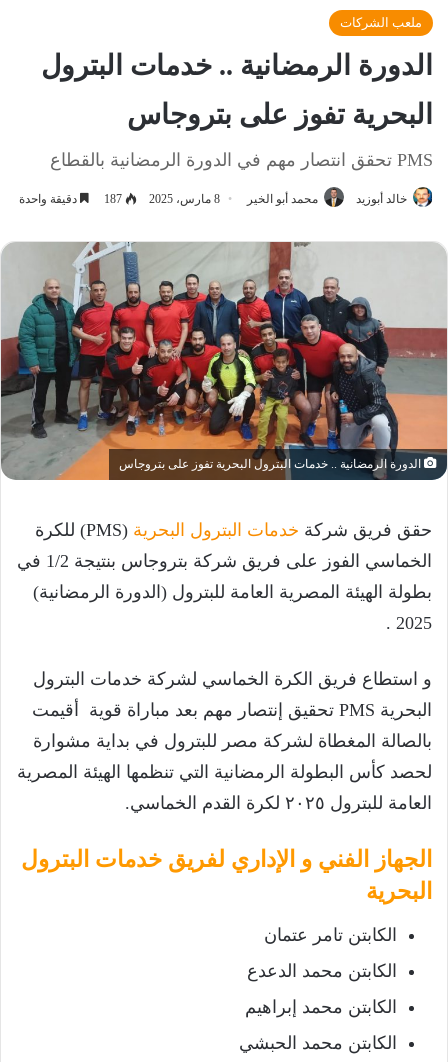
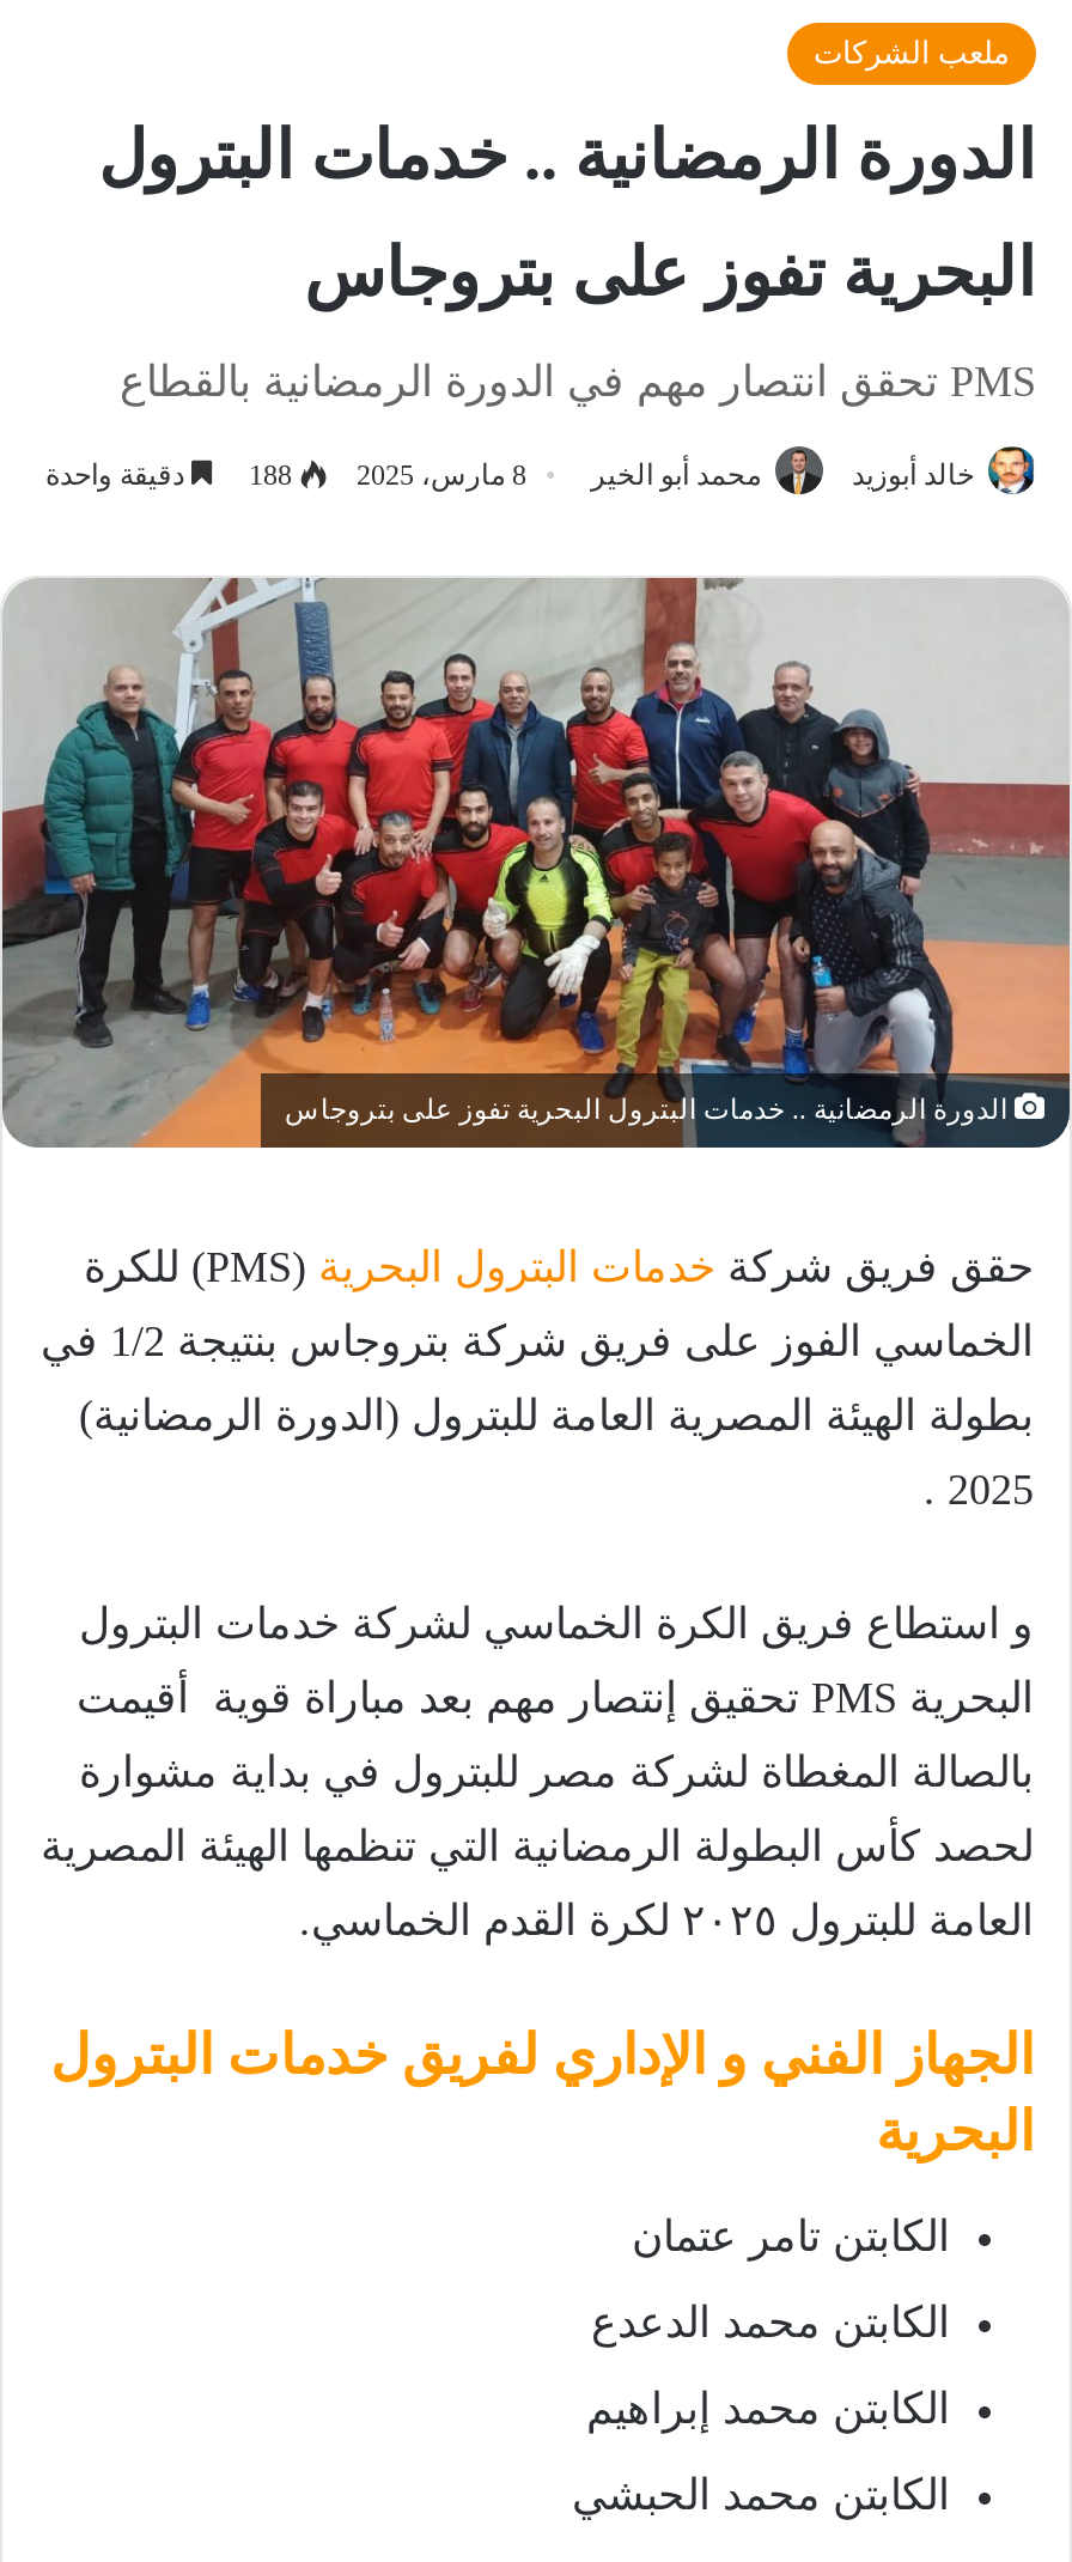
- 187 دقيقة واحدة
+ 188 دقيقة واحدة
